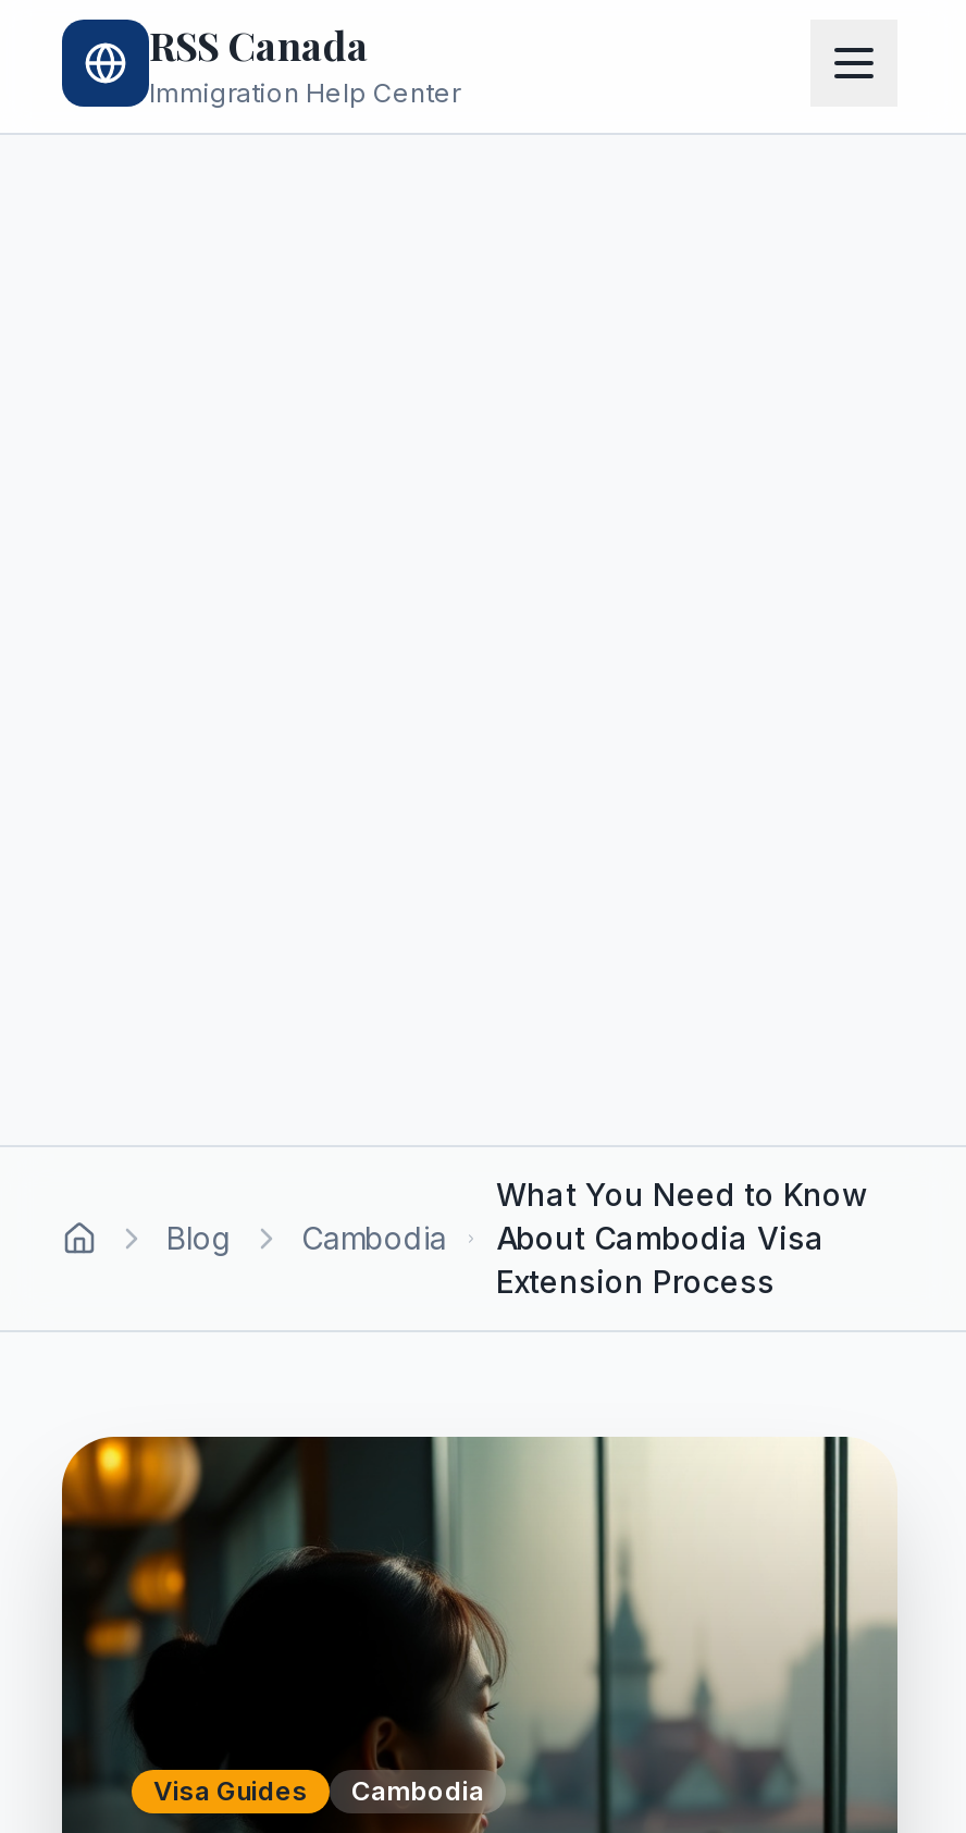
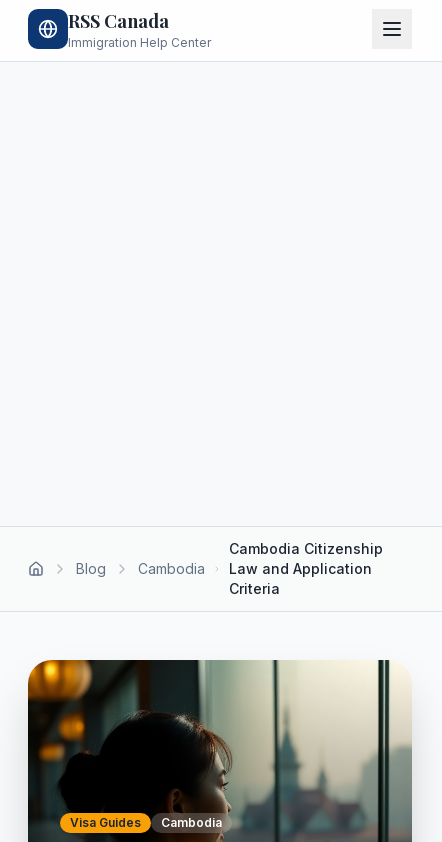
- What You Need to Know
- About Cambodia Visa
- Extension Process
+ Cambodia Citizenship
+ Law and Application
+ Criteria
